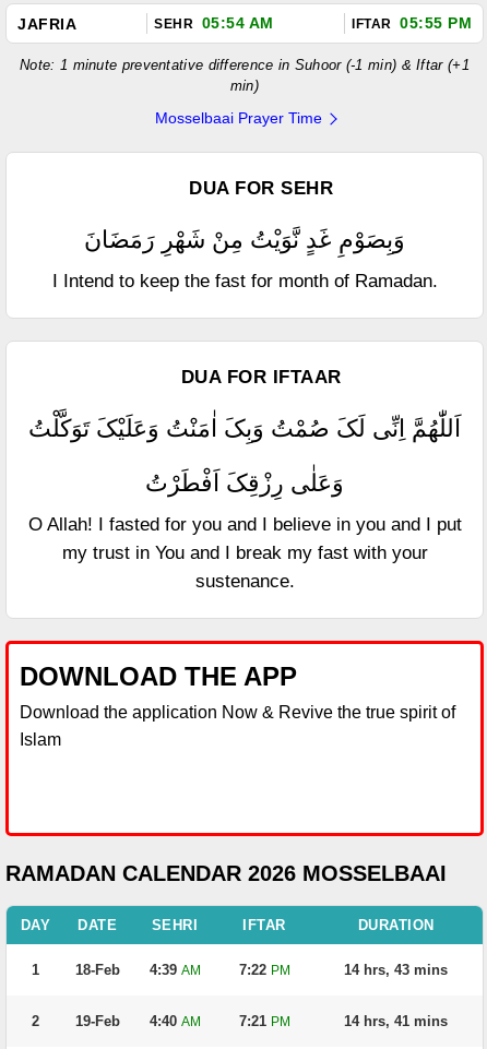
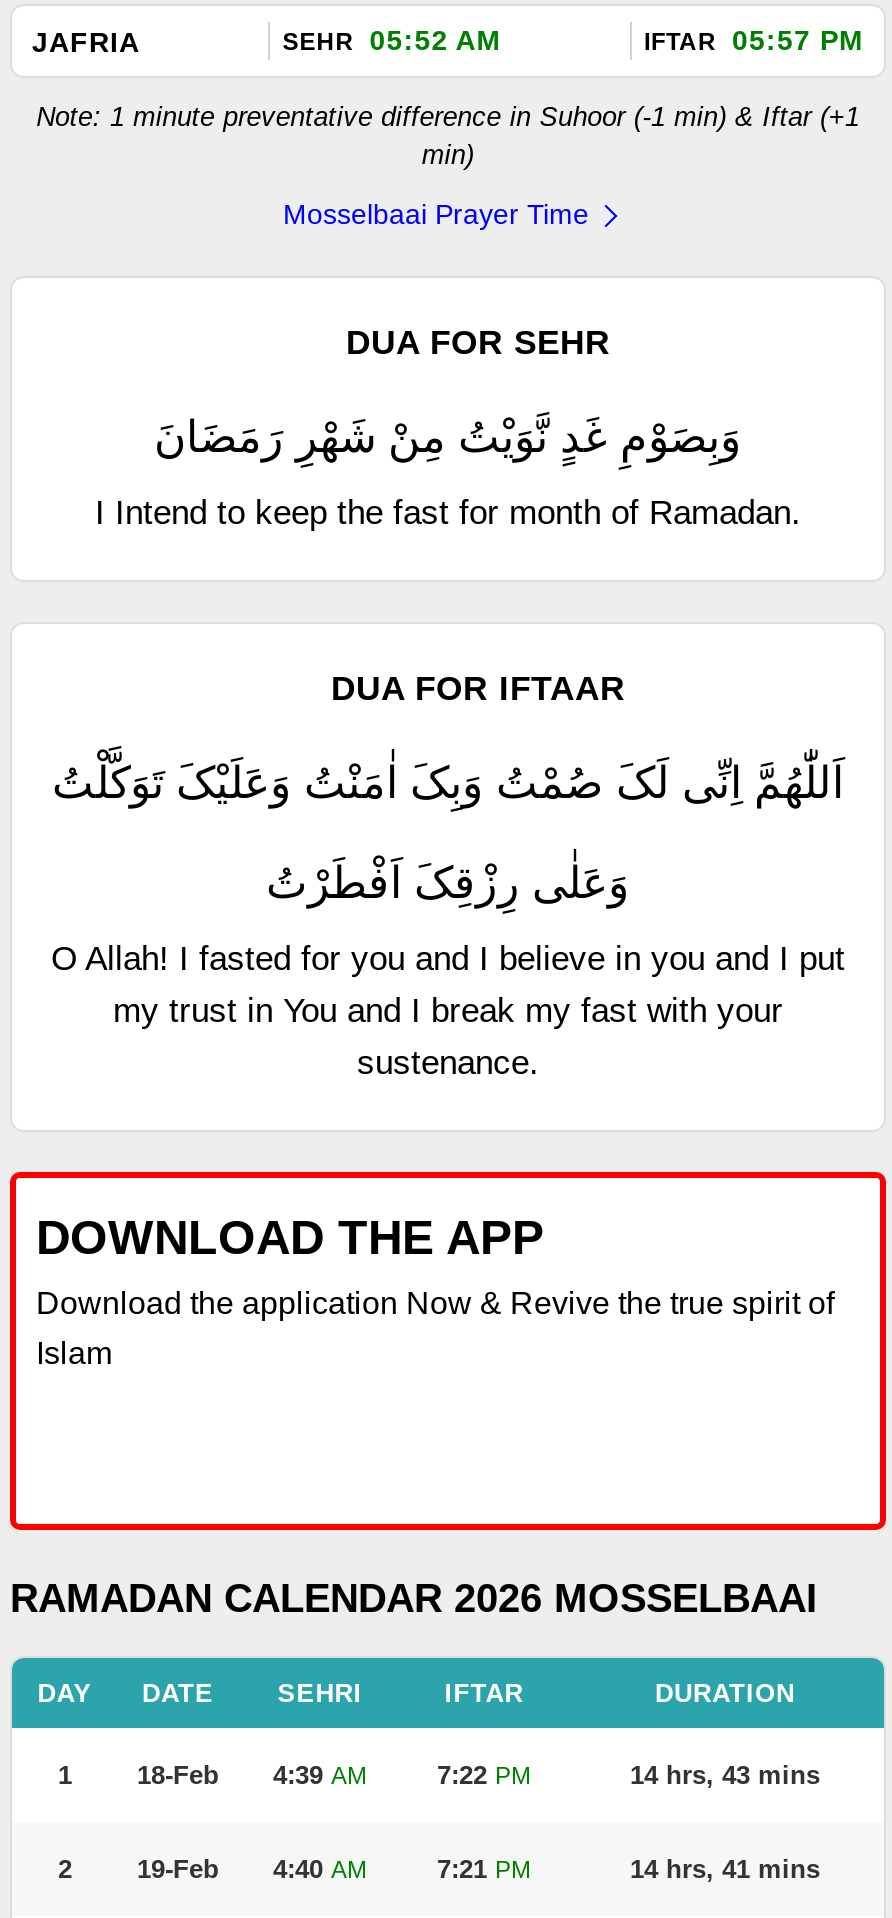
- SEHR 05:54 AM
+ SEHR 05:52 AM

- IFTAR 05:55 PM
+ IFTAR 05:57 PM
